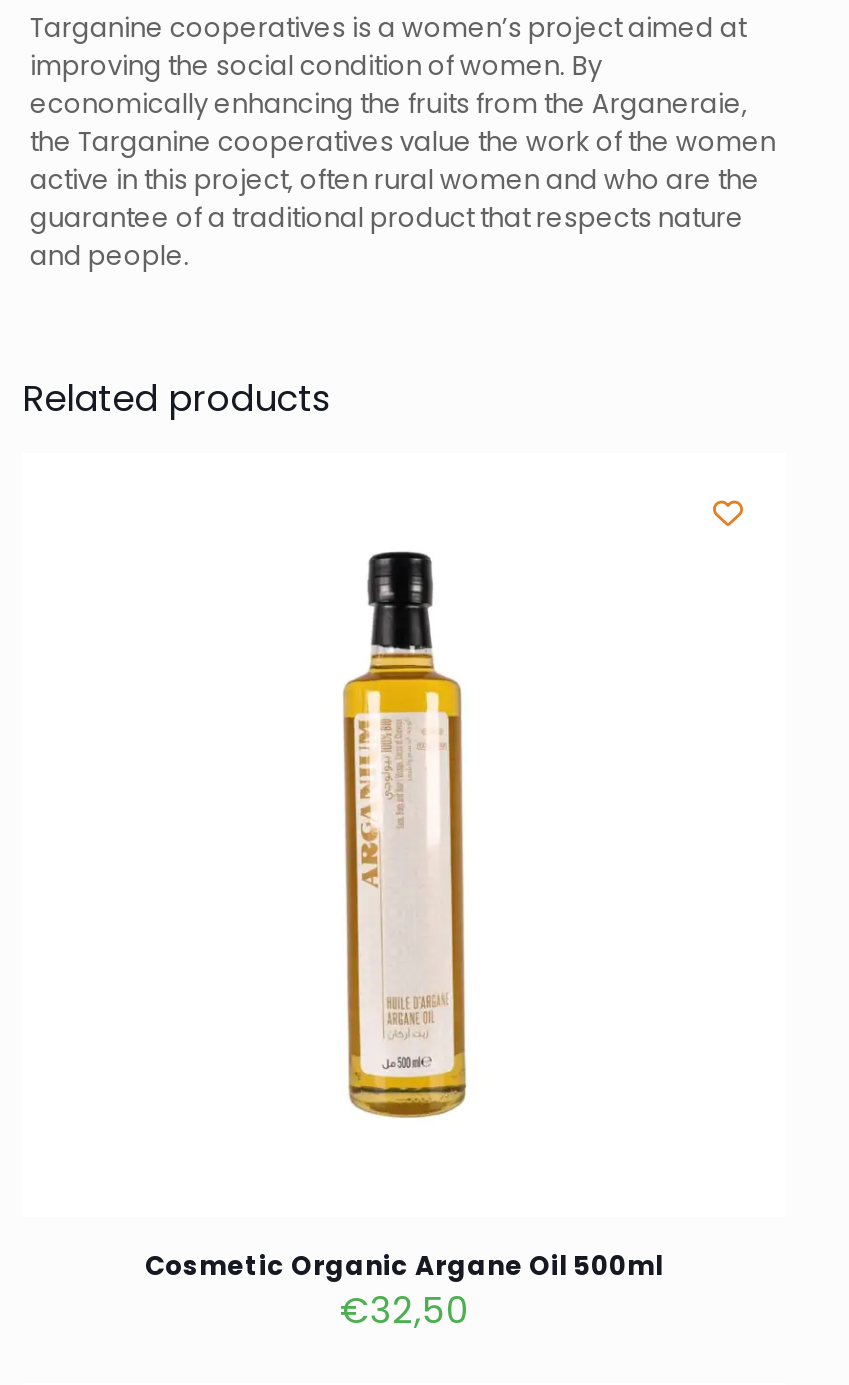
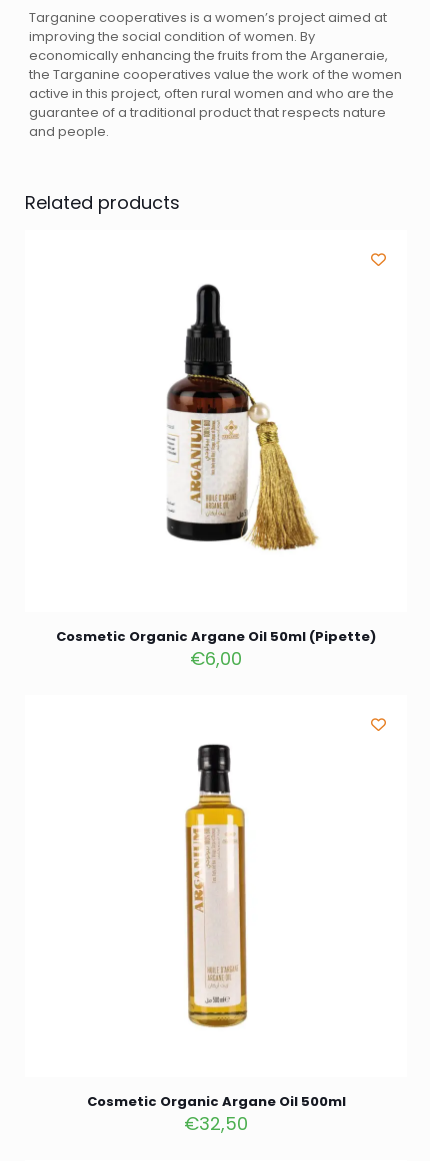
+ Cosmetic Organic Argane Oil 50ml (Pipette)
+ €6,00

+ [image]
